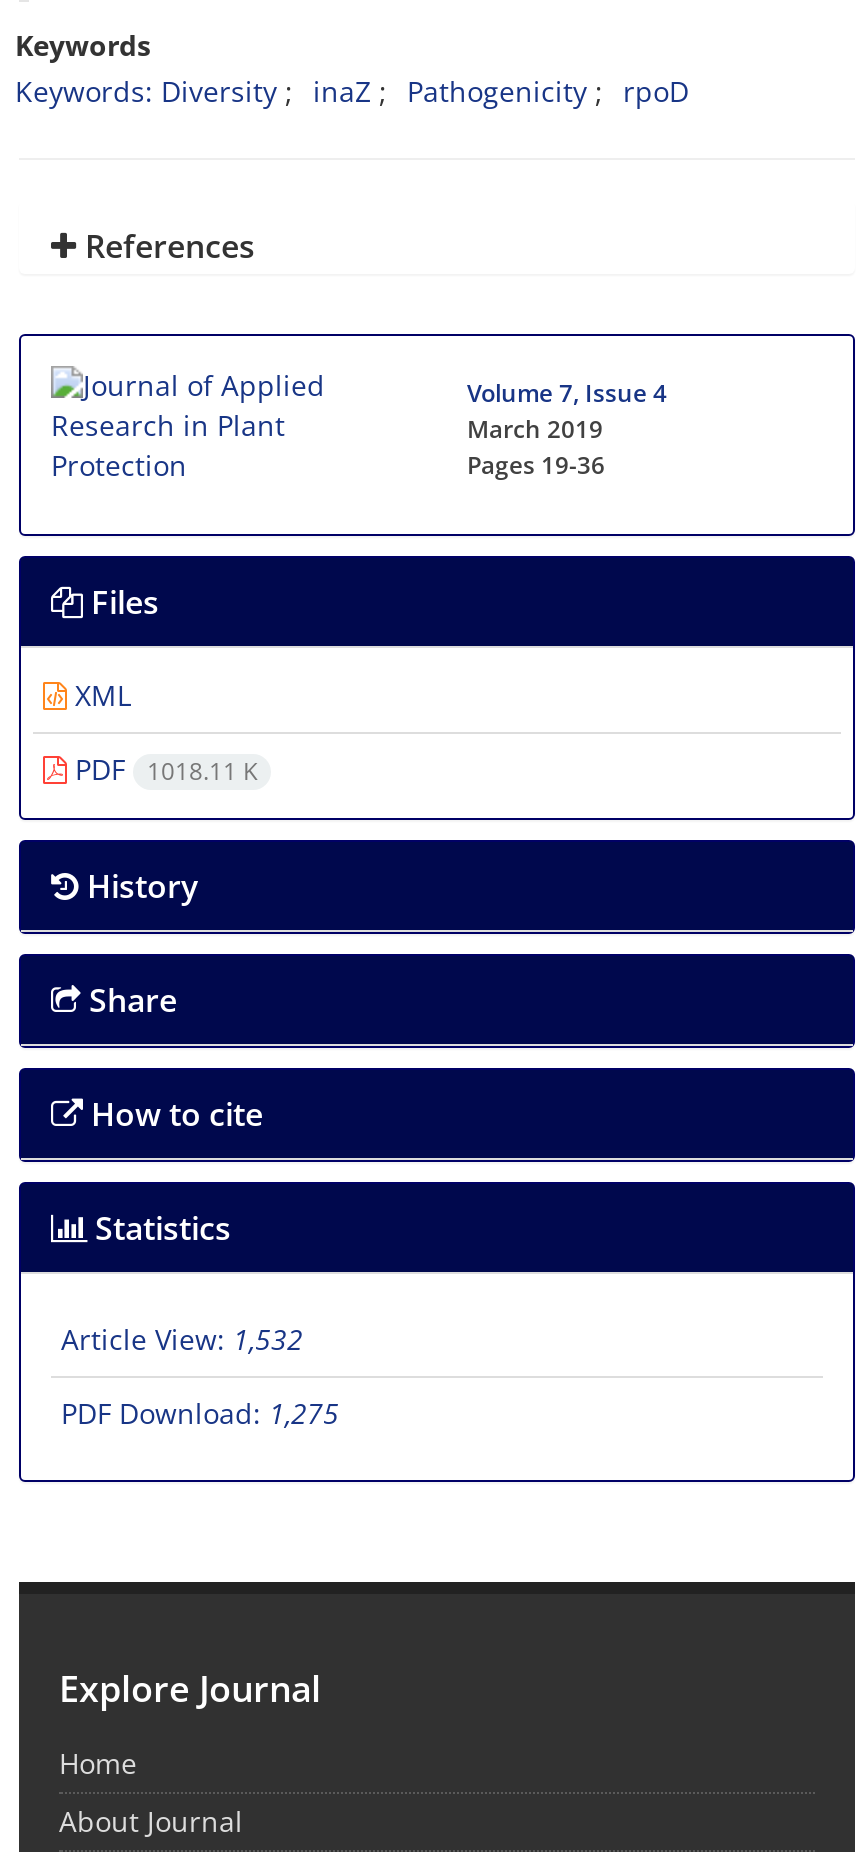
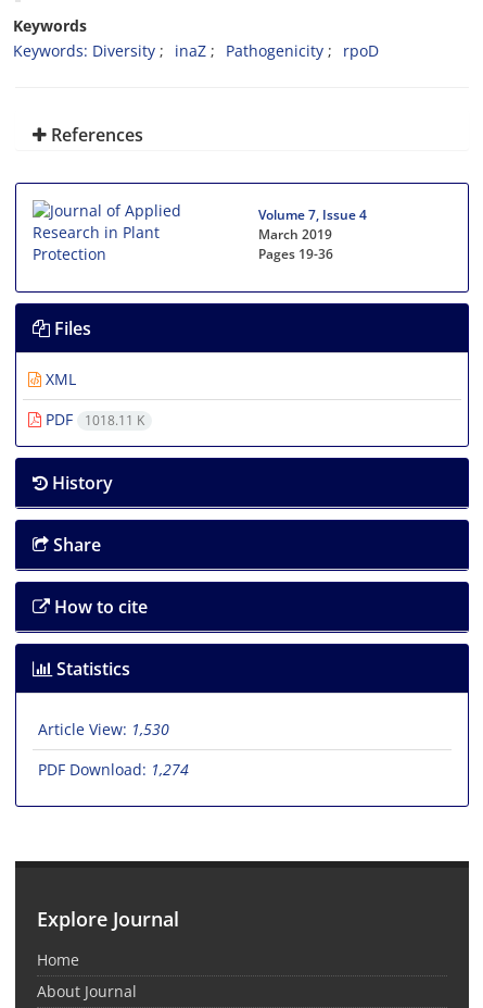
- Article View: 1,532
+ Article View: 1,530

- PDF Download: 1,275
+ PDF Download: 1,274
